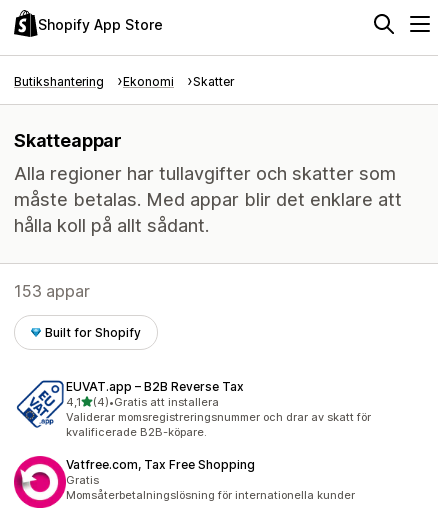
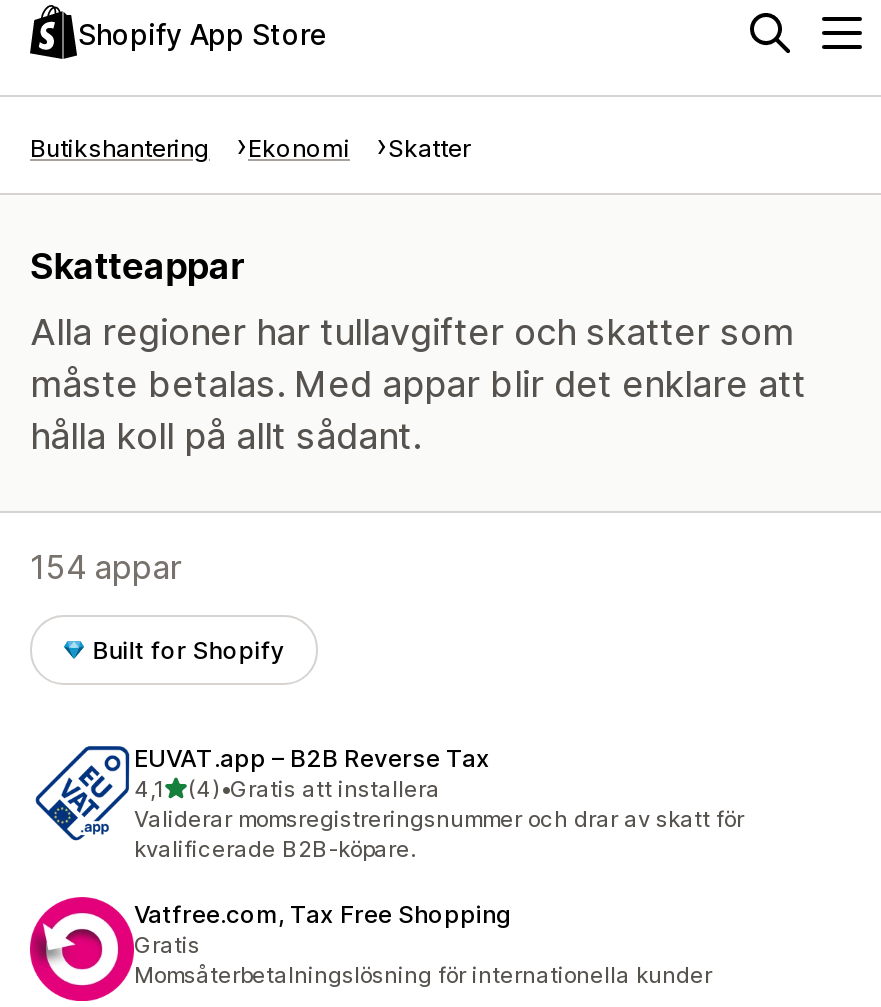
- 153 appar
+ 154 appar
